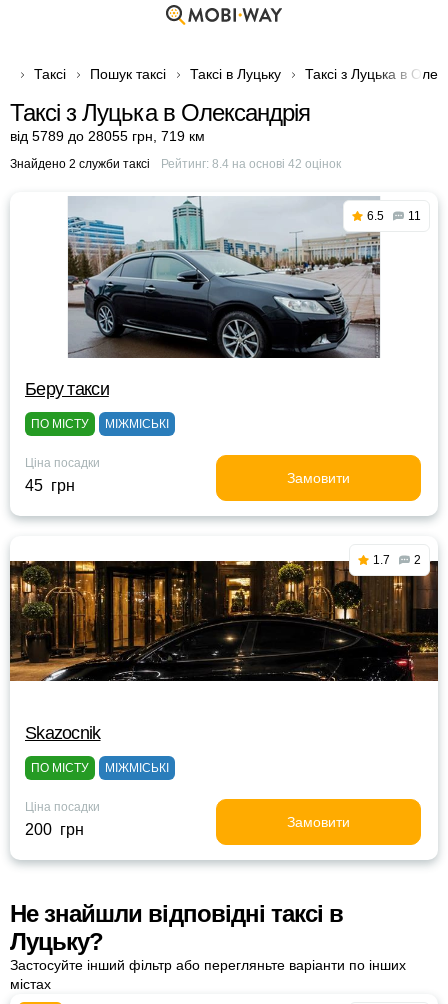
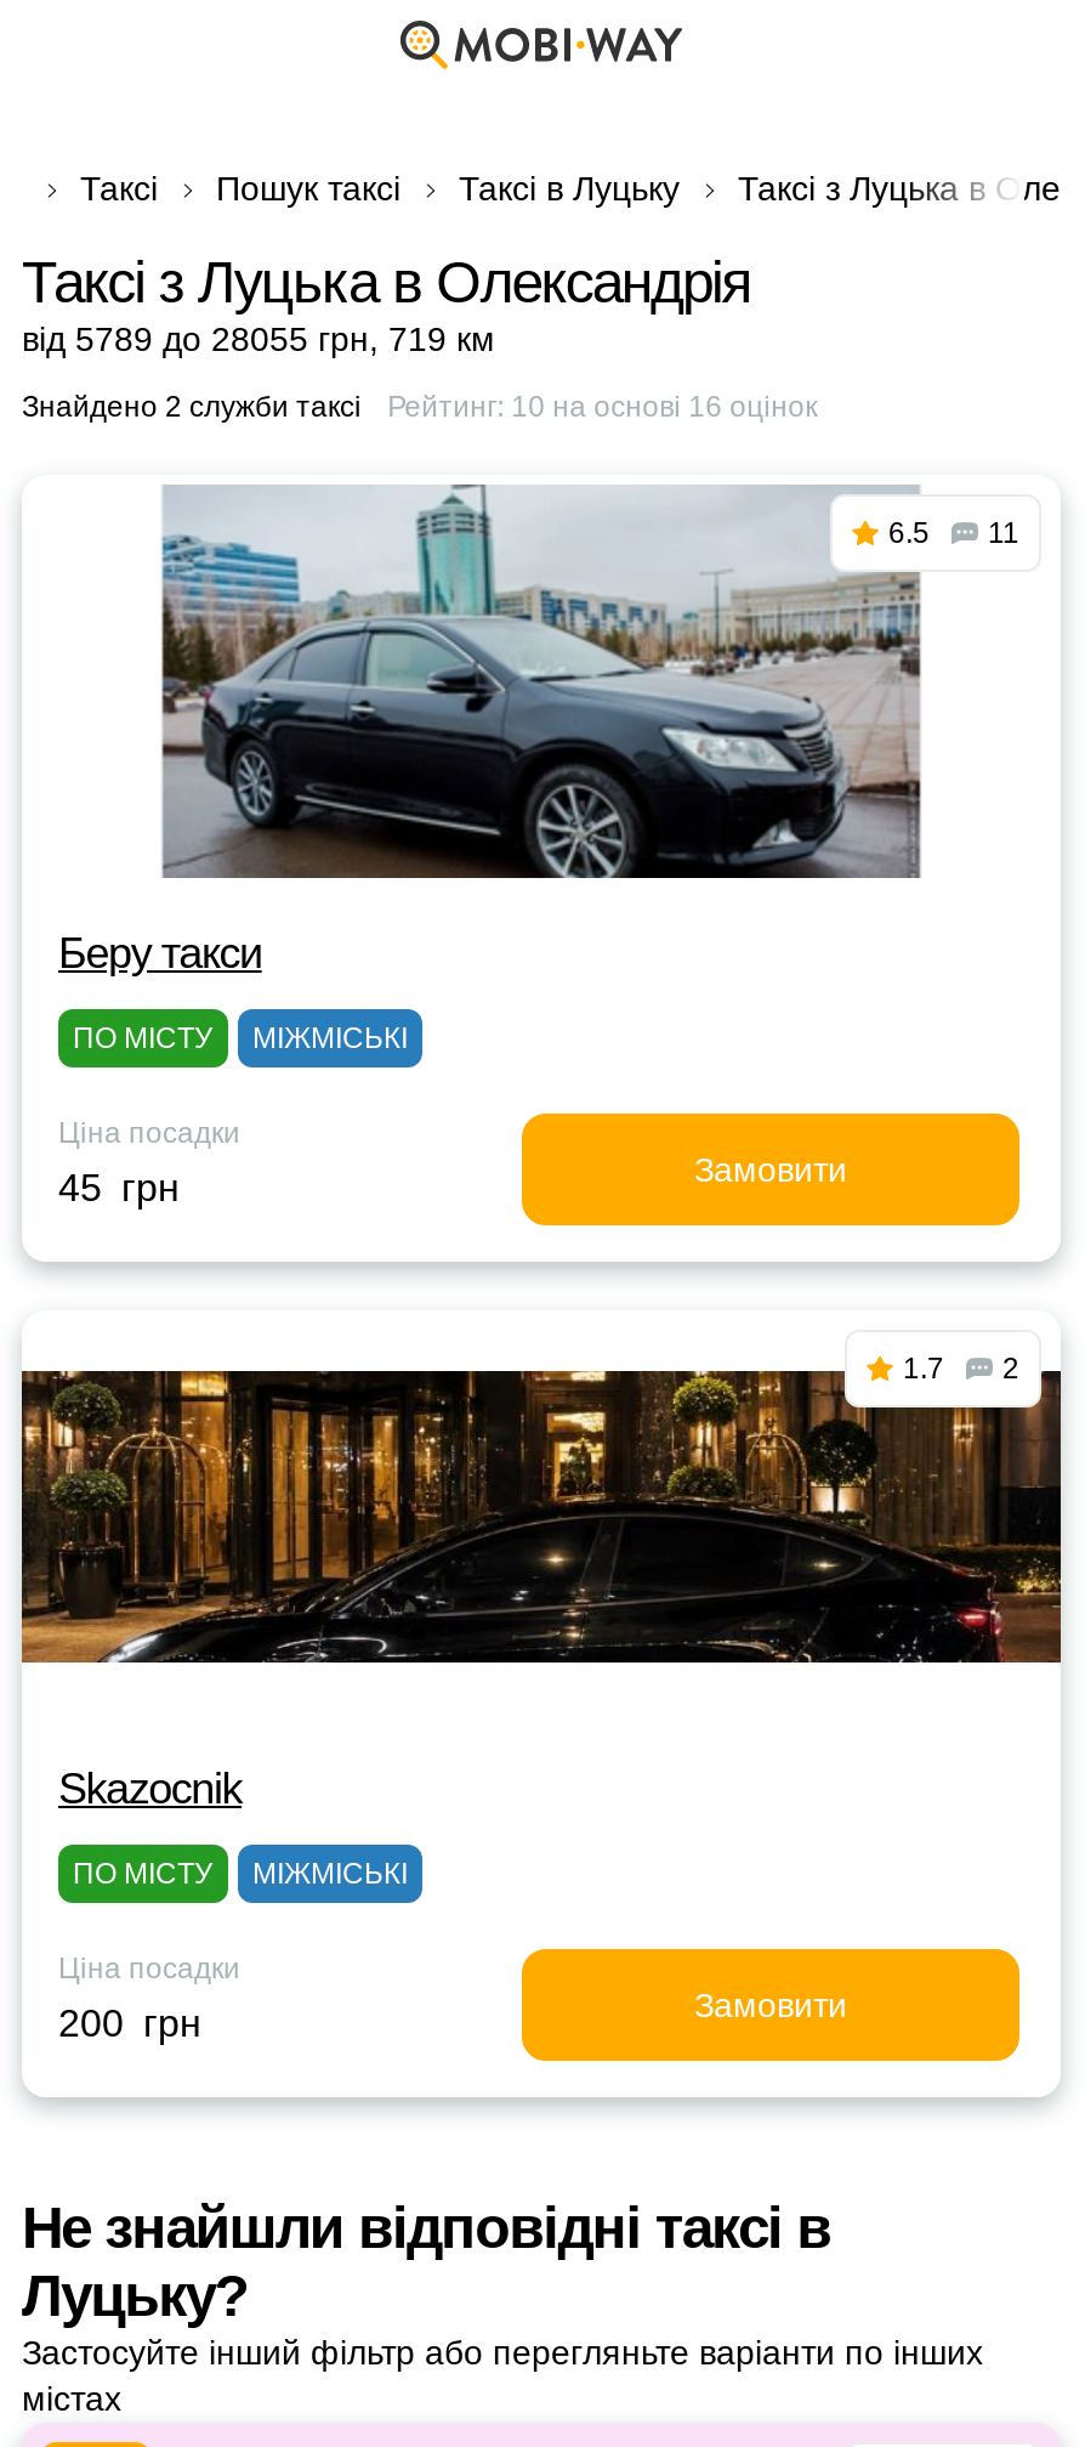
- Рейтинг: 8.4 на основі 42 оцінок
+ Рейтинг: 10 на основі 16 оцінок
